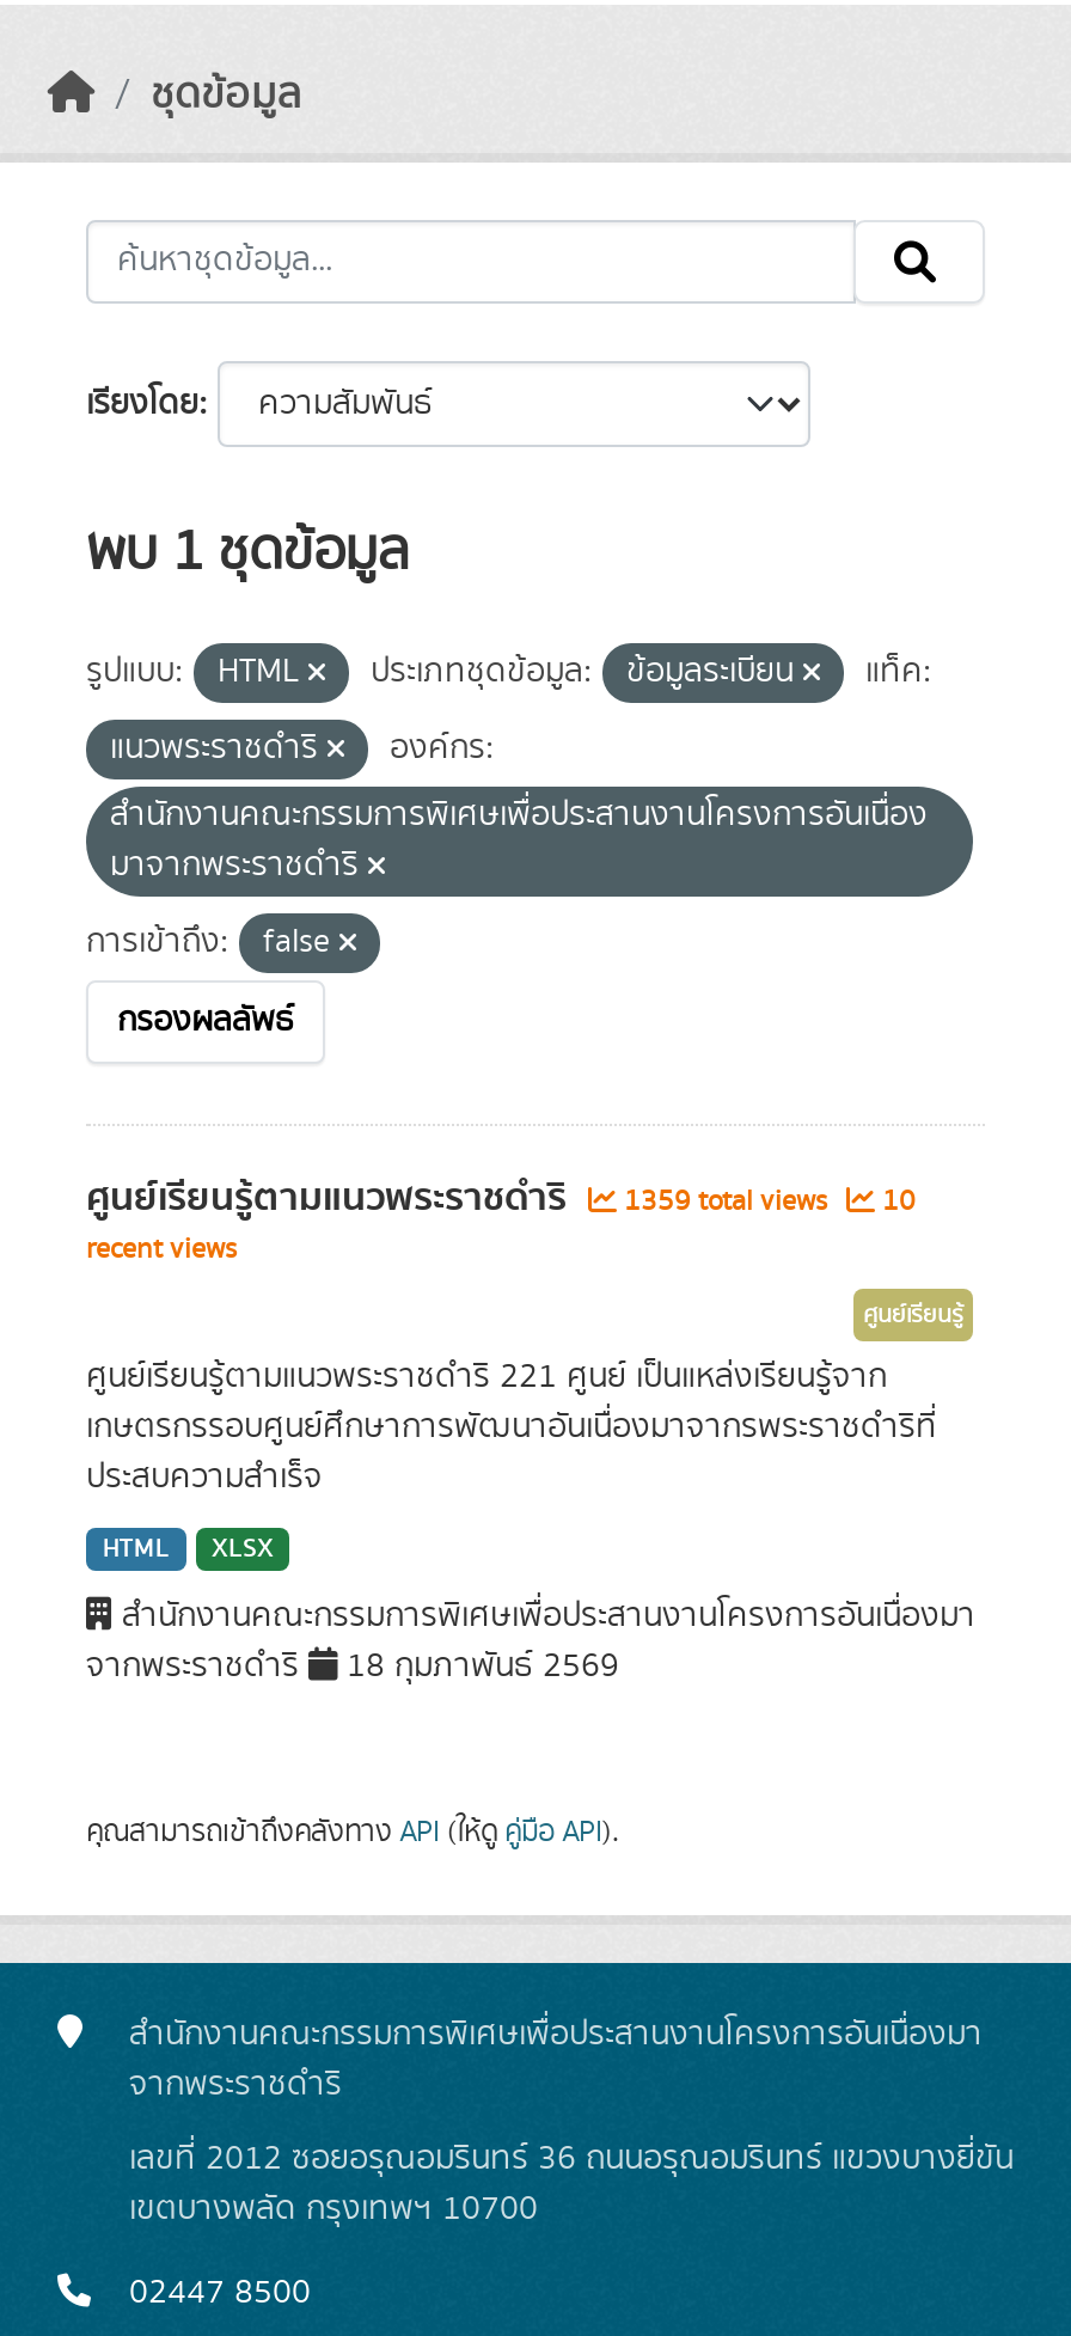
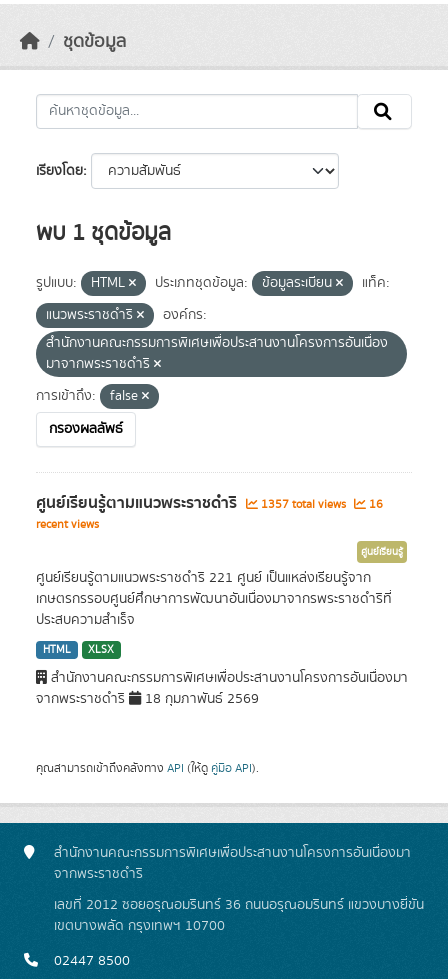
- 1359 total views
+ 1357 total views

- 10
+ 16
